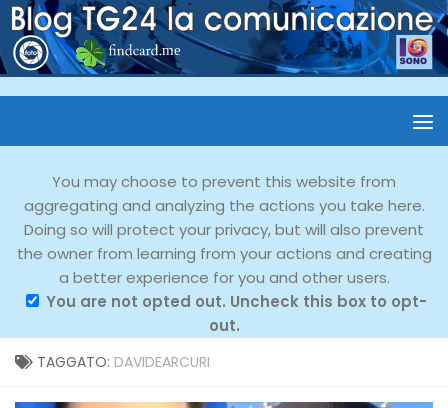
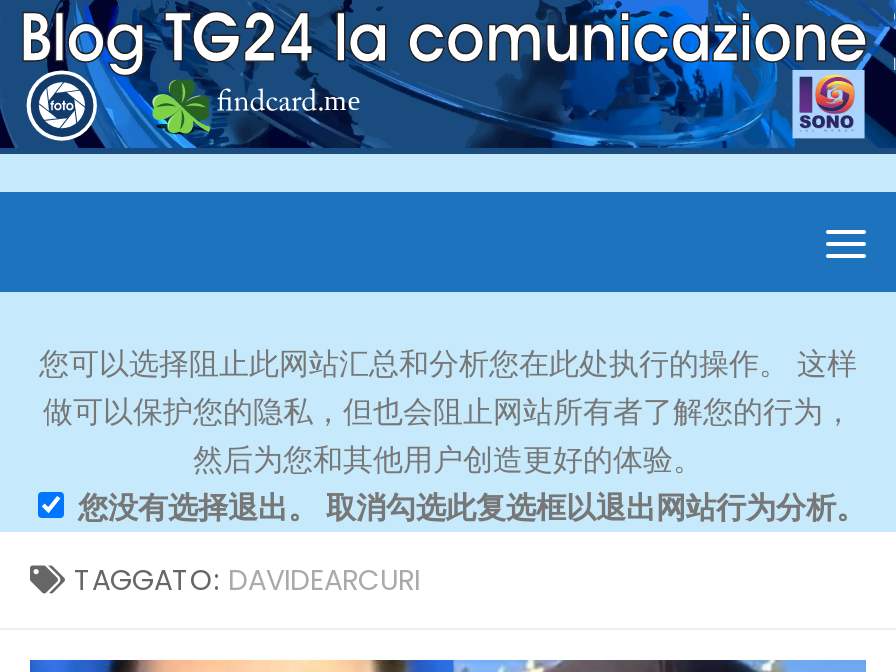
- You may choose to prevent this website from
- aggregating and analyzing the actions you take here.
- Doing so will protect your privacy, but will also prevent
- the owner from learning from your actions and creating
- a better experience for you and other users.
- You are not opted out. Uncheck this box to opt-
- out.
+ 您可以选择阻止此网站汇总和分析您在此处执行的操作。 这样
+ 做可以保护您的隐私，但也会阻止网站所有者了解您的行为，
+ 然后为您和其他用户创造更好的体验。
+ 您没有选择退出。 取消勾选此复选框以退出网站行为分析。
